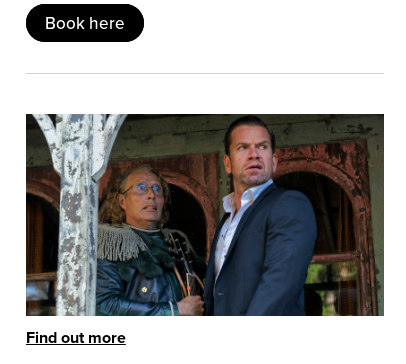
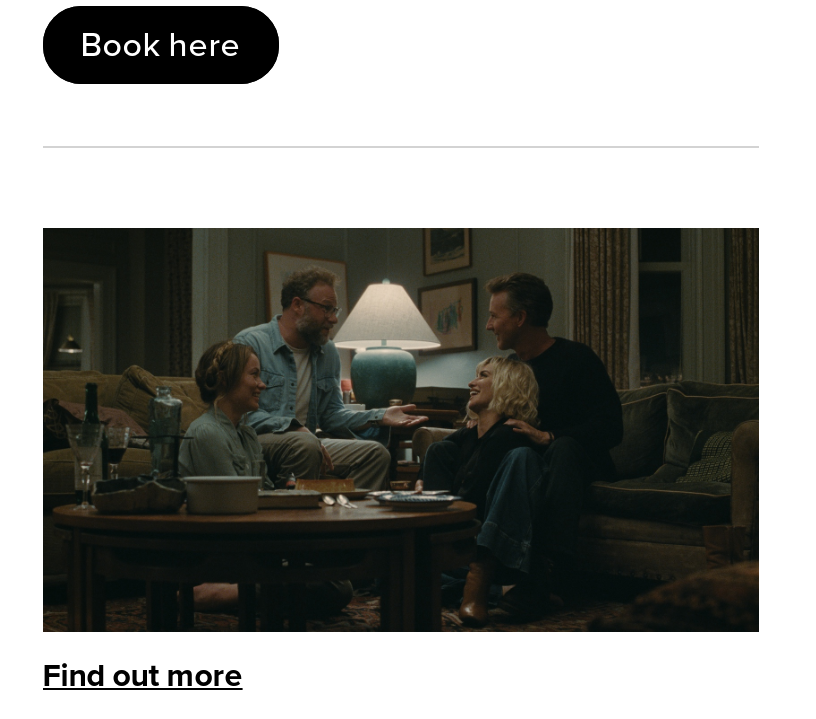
- [image]
+ [image]
